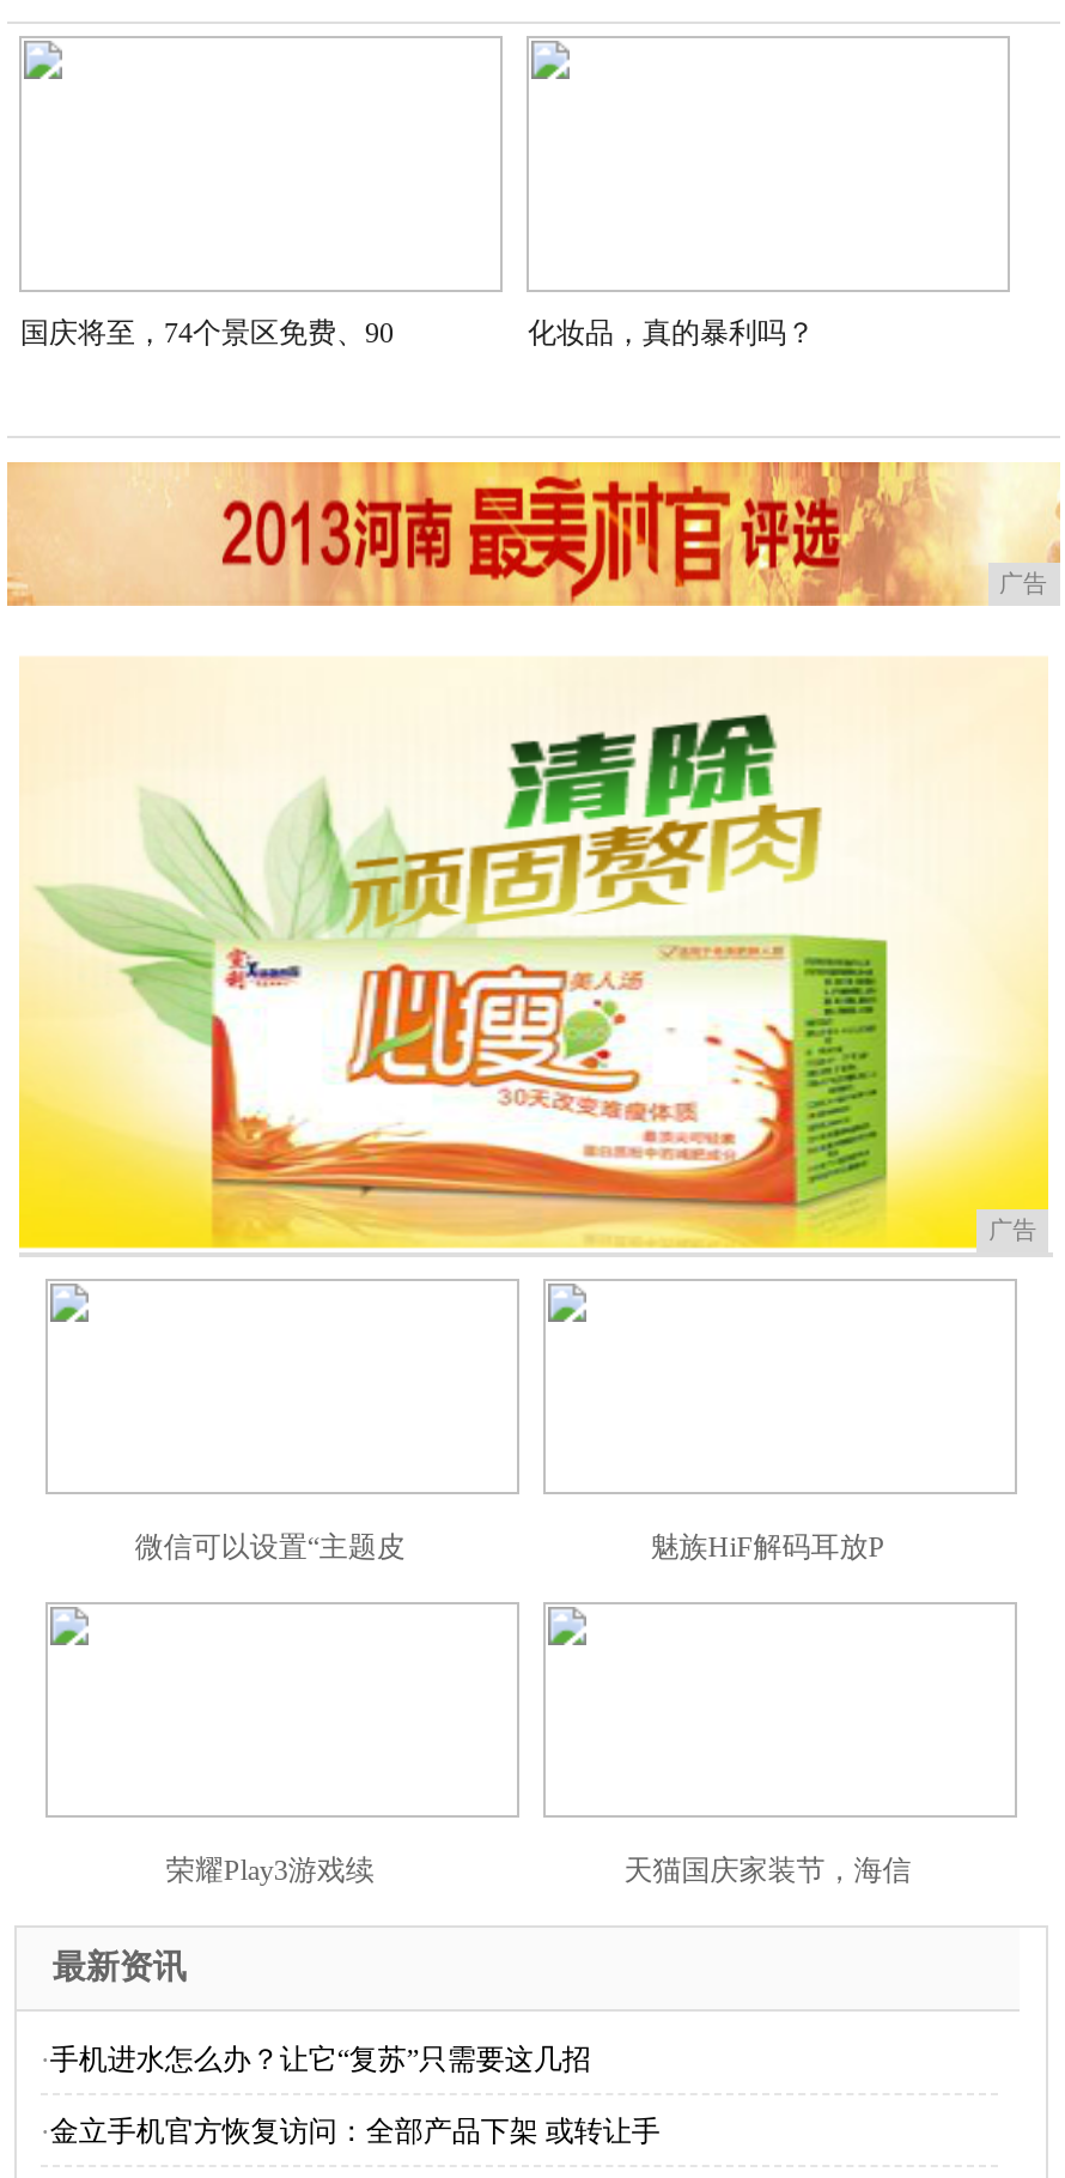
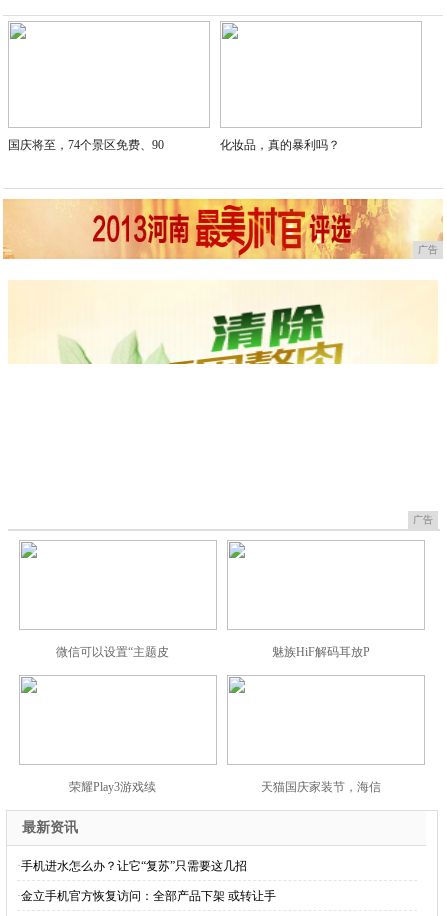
- [image]
